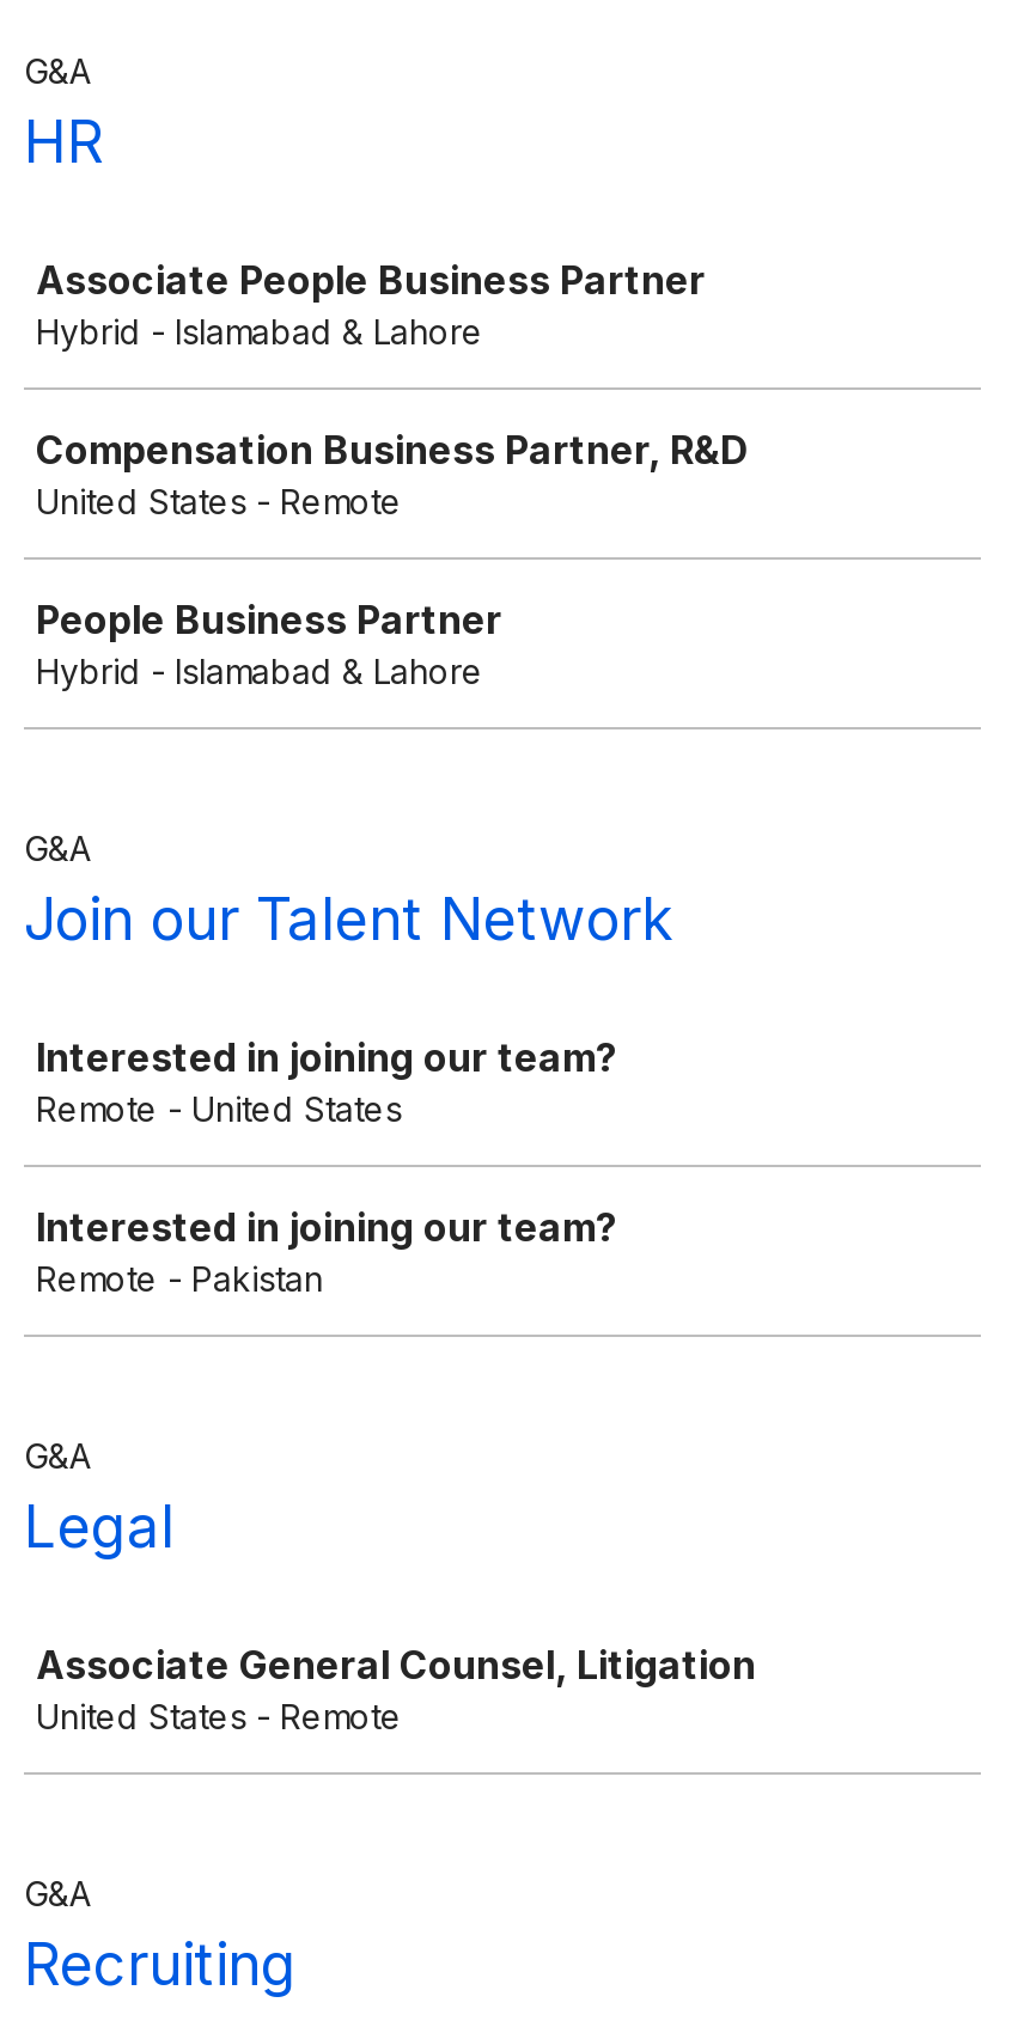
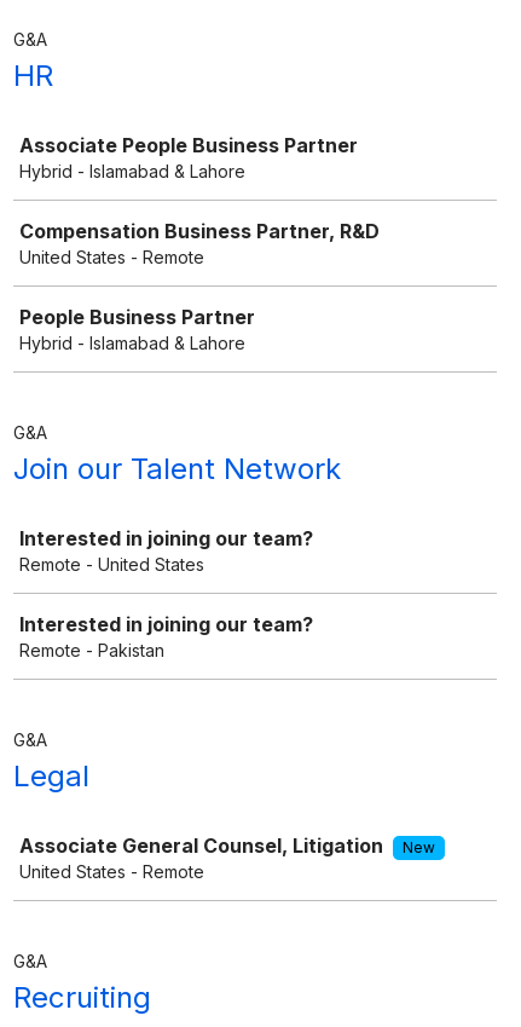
+ New
